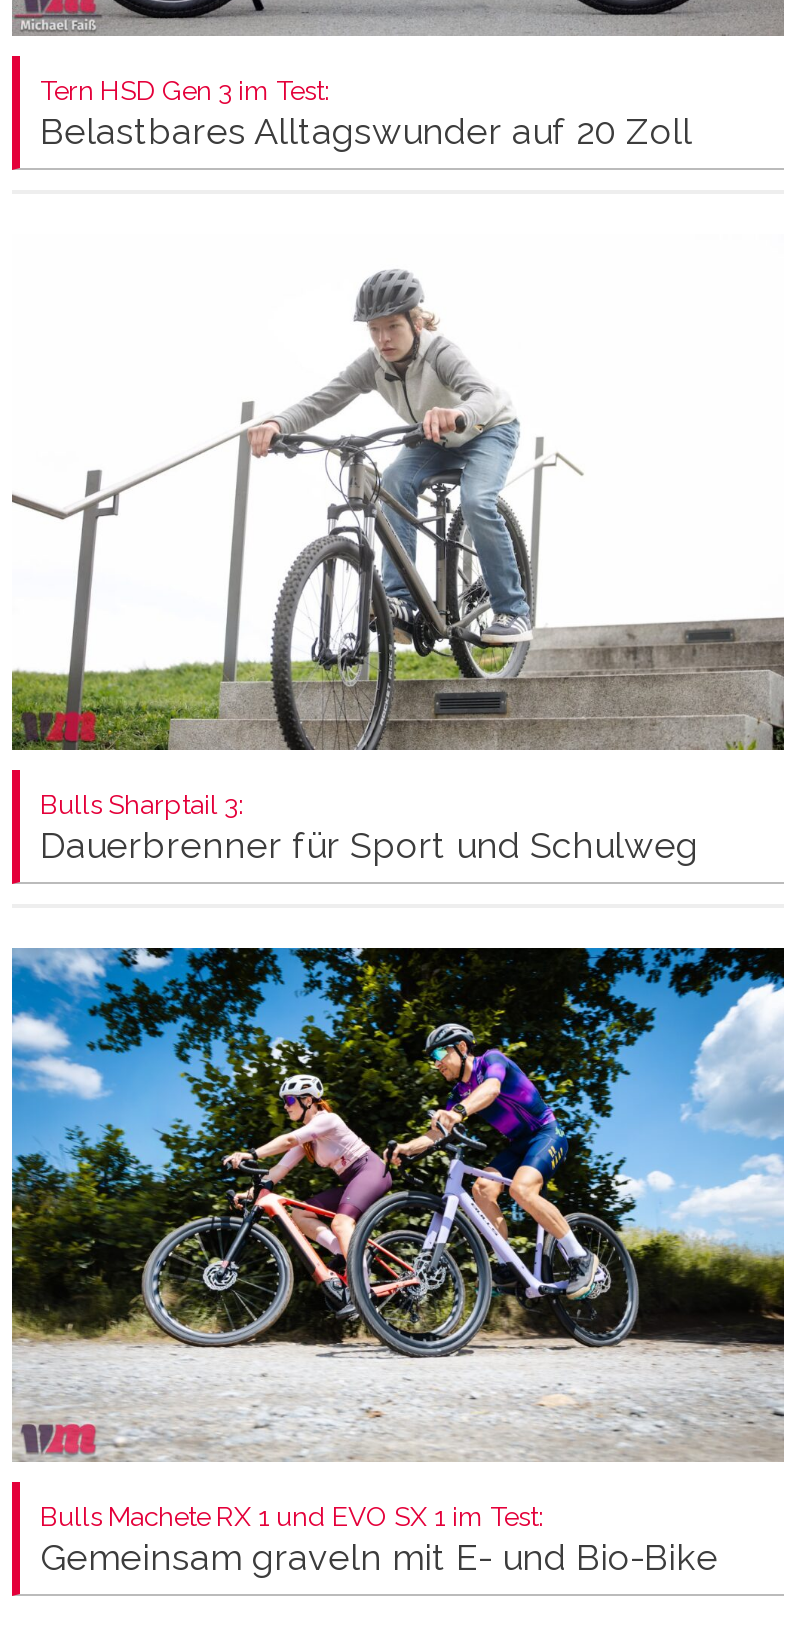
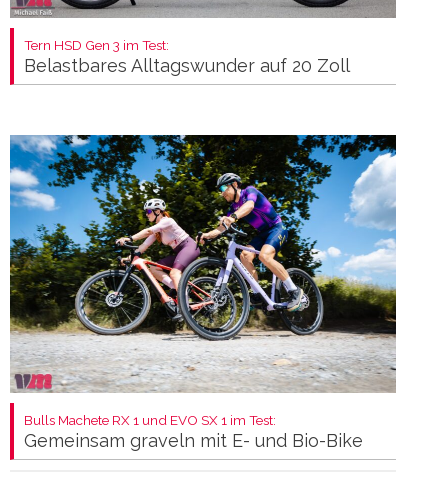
- [image]
- Bulls Sharptail 3:
- Dauerbrenner für Sport und Schulweg
